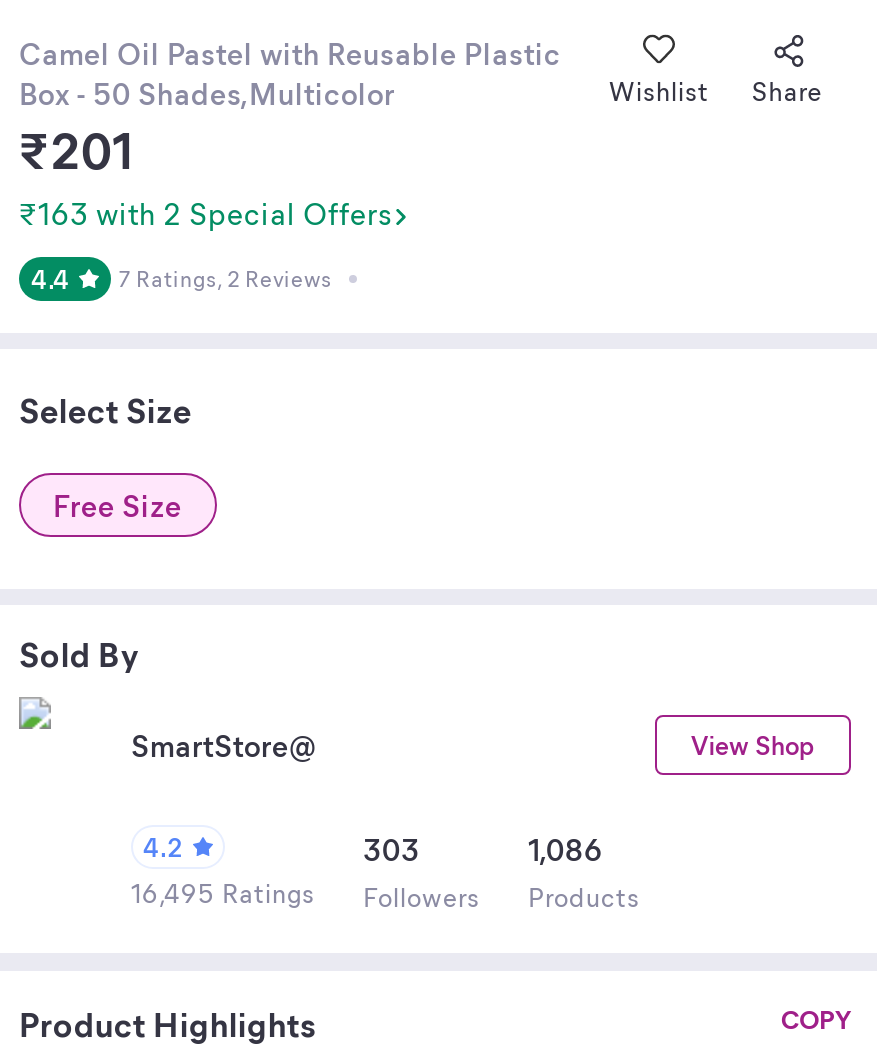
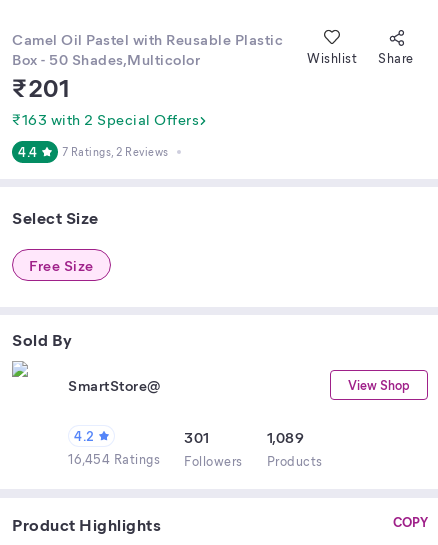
- 303
+ 301

- 1,086
+ 1,089

- 16,495 Ratings Followers Products
+ 16,454 Ratings Followers Products
